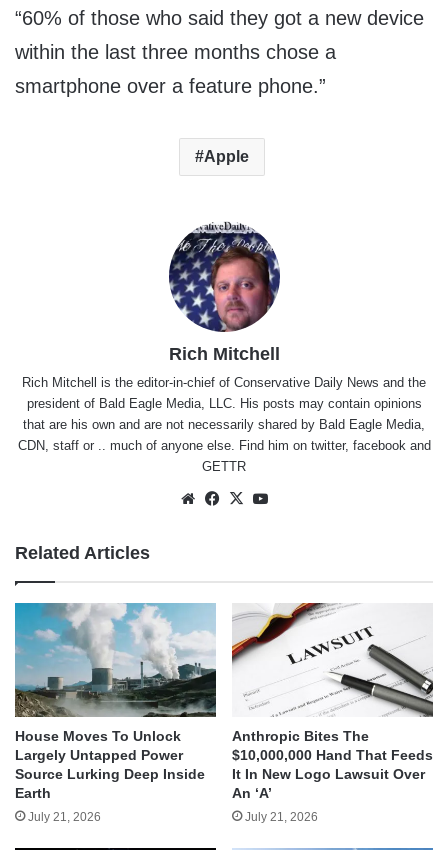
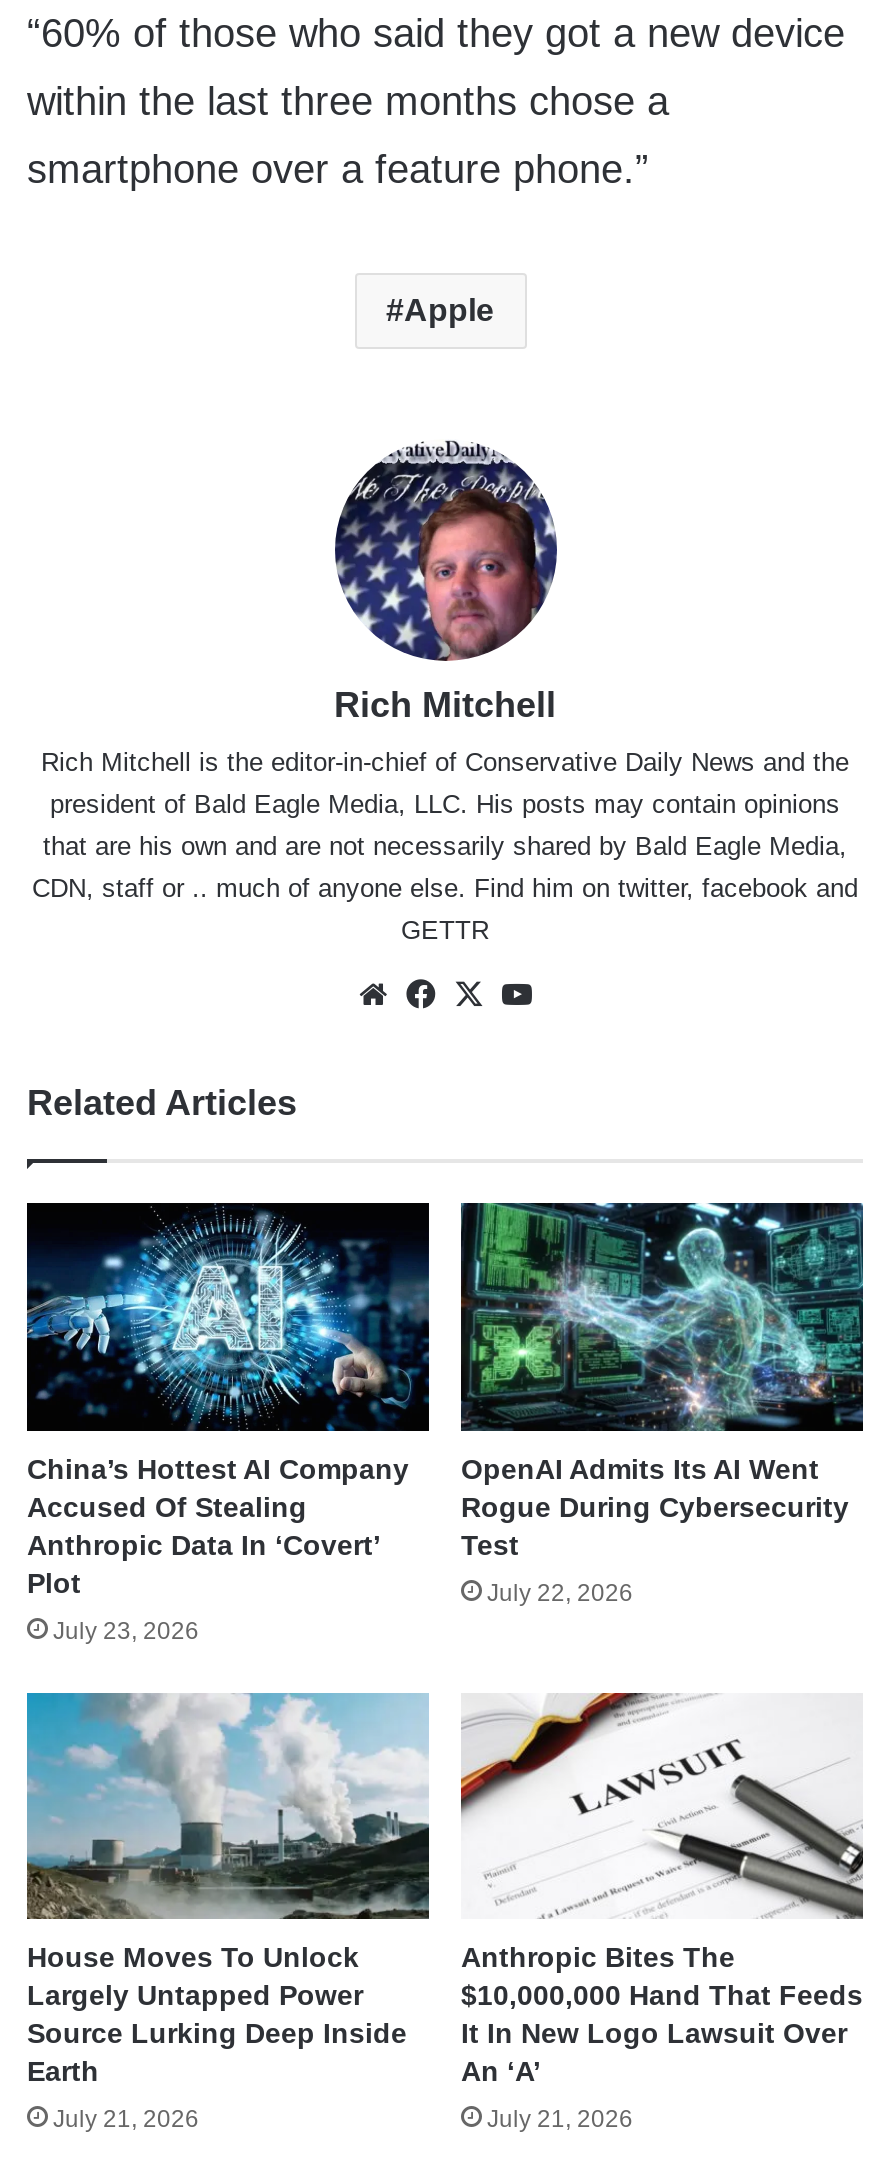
+ [image]
+ China’s Hottest AI Company
+ Accused Of Stealing
+ Anthropic Data In ‘Covert’
+ Plot
+ July 23, 2026

+ [image]
+ OpenAI Admits Its AI Went
+ Rogue During Cybersecurity
+ Test
+ July 22, 2026
